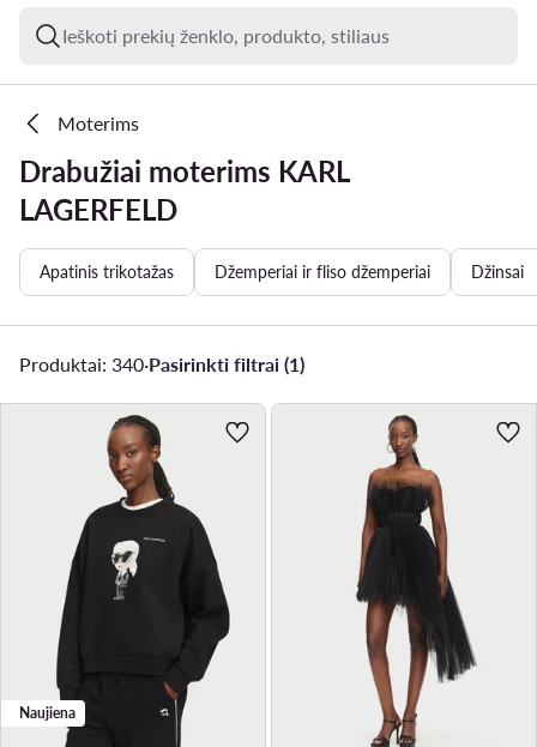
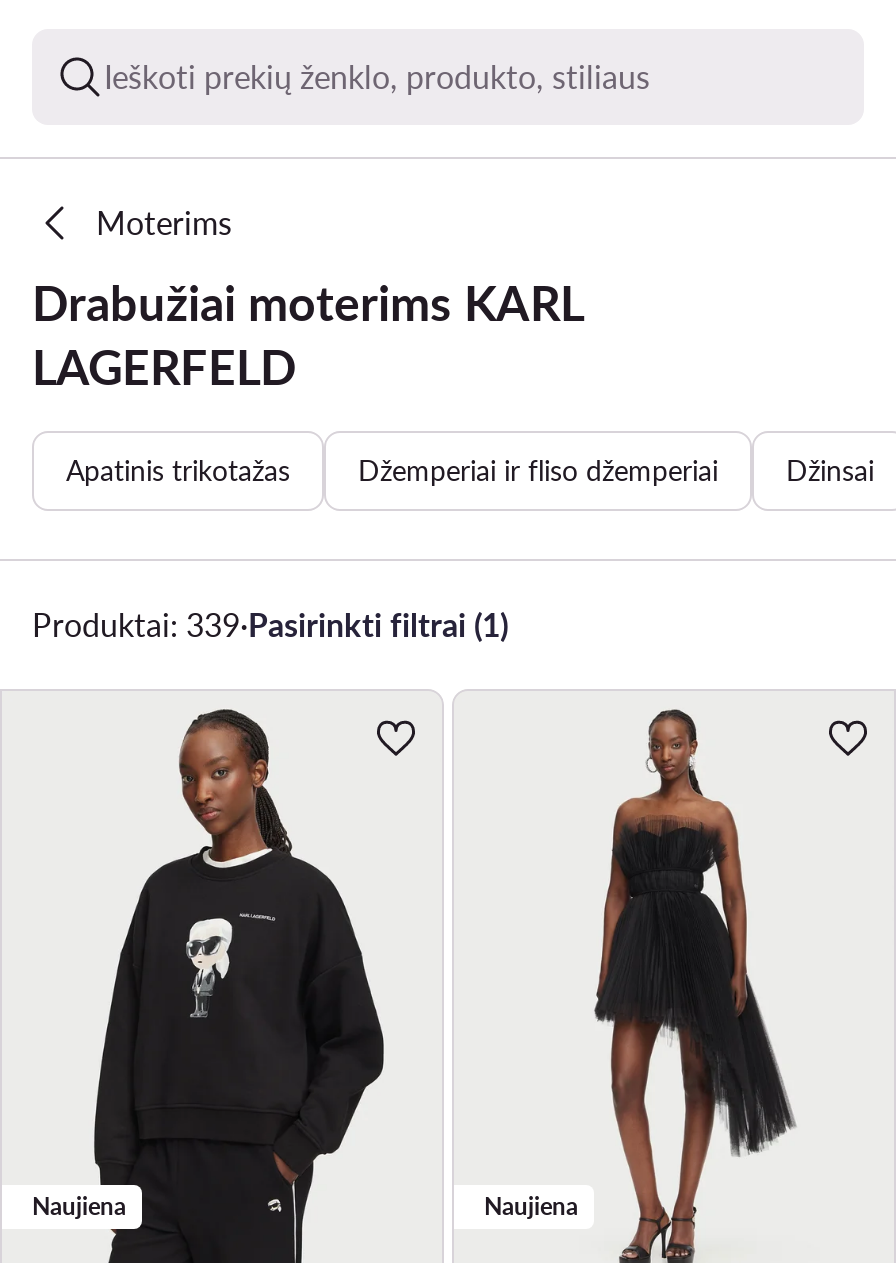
- Produktai: 340·Pasirinkti filtrai (1)
+ Produktai: 339·Pasirinkti filtrai (1)

+ Naujiena
